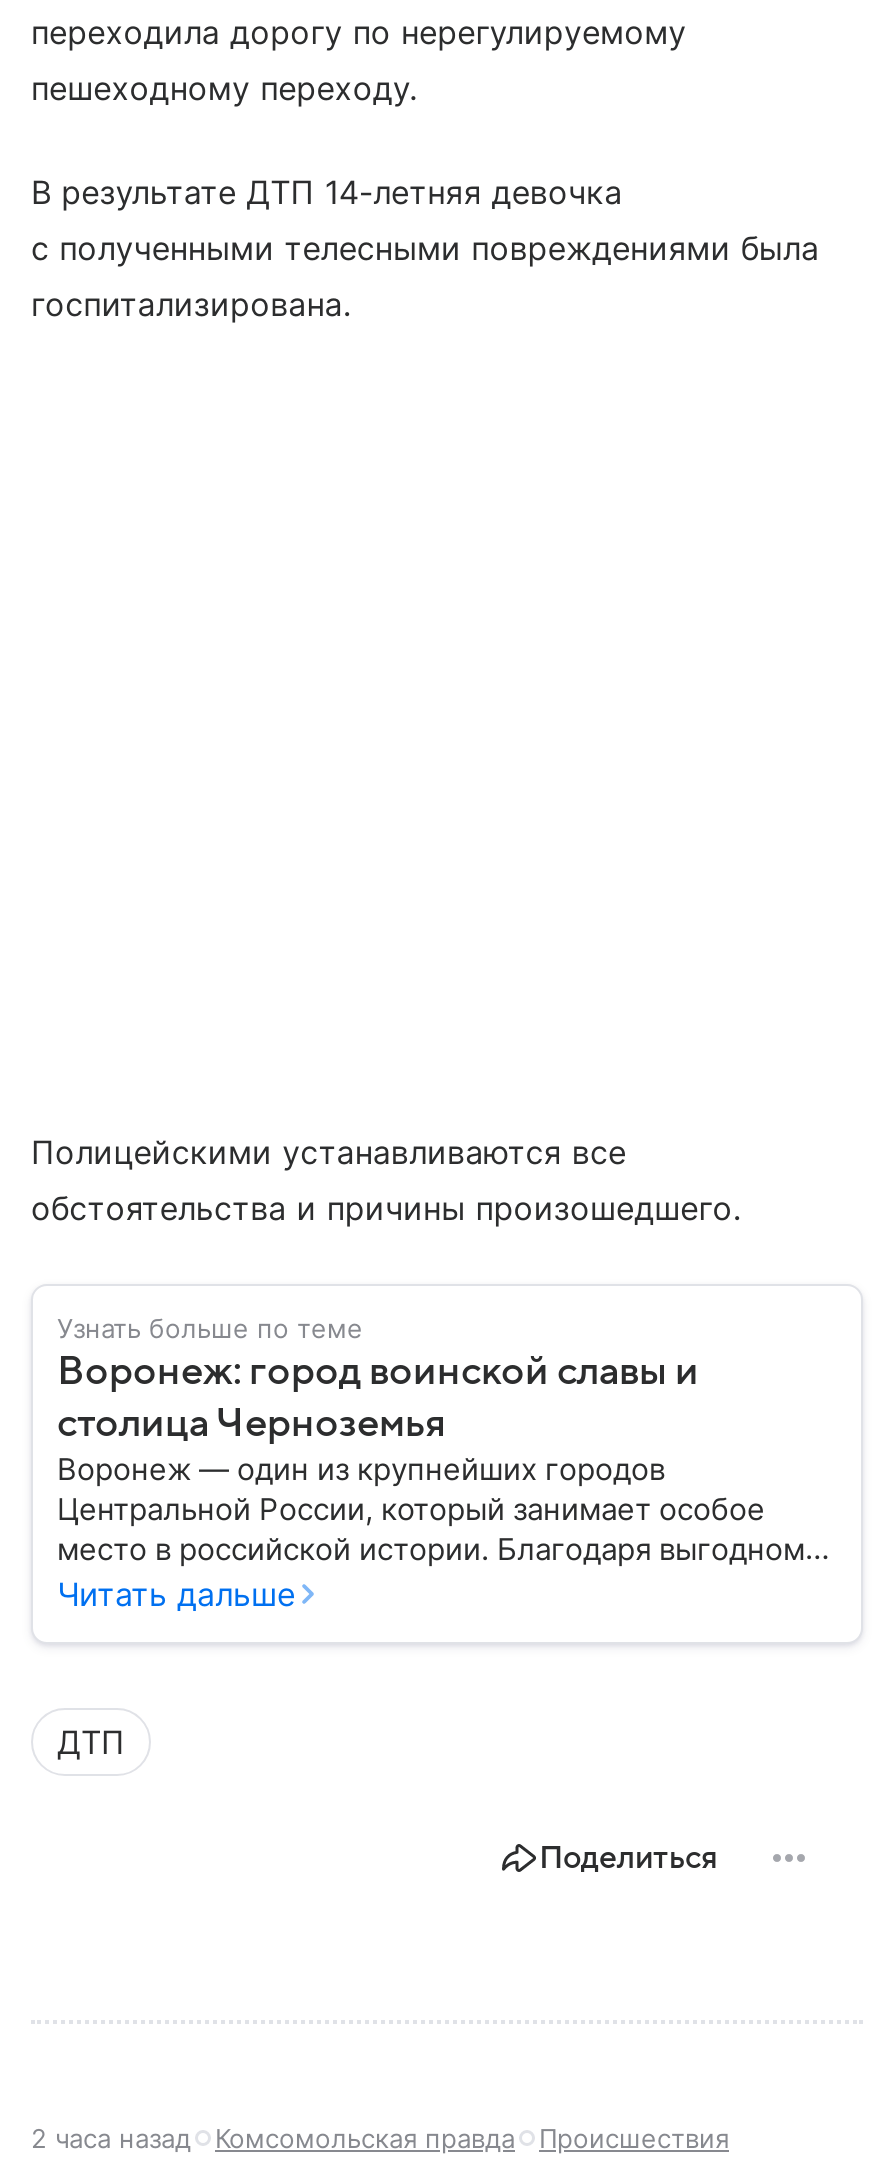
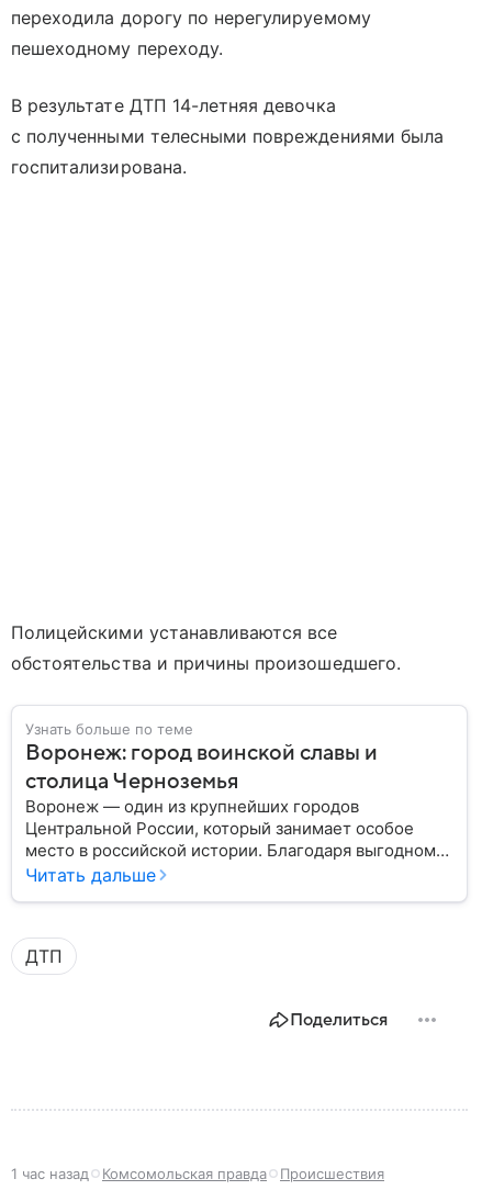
- 2 часа назад Комсомольская правда Происшествия
+ 1 час назад Комсомольская правда Происшествия
